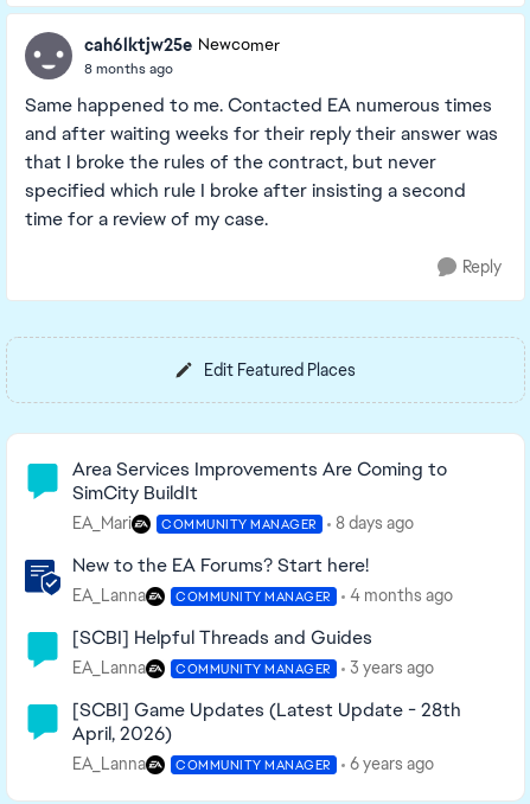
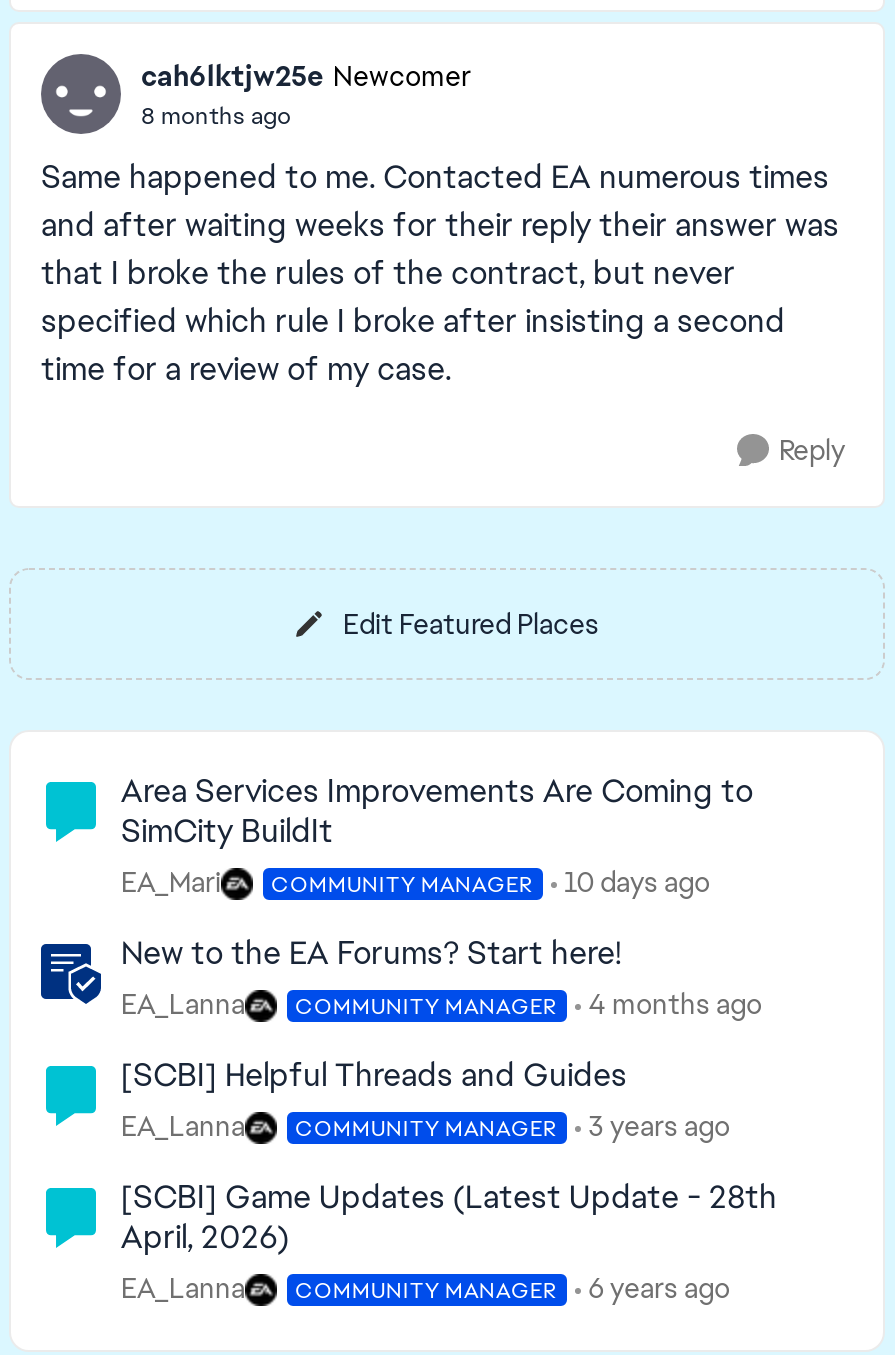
- EA_Mari COMMUNITY MANAGER 8 days ago
+ EA_Mari COMMUNITY MANAGER 10 days ago
